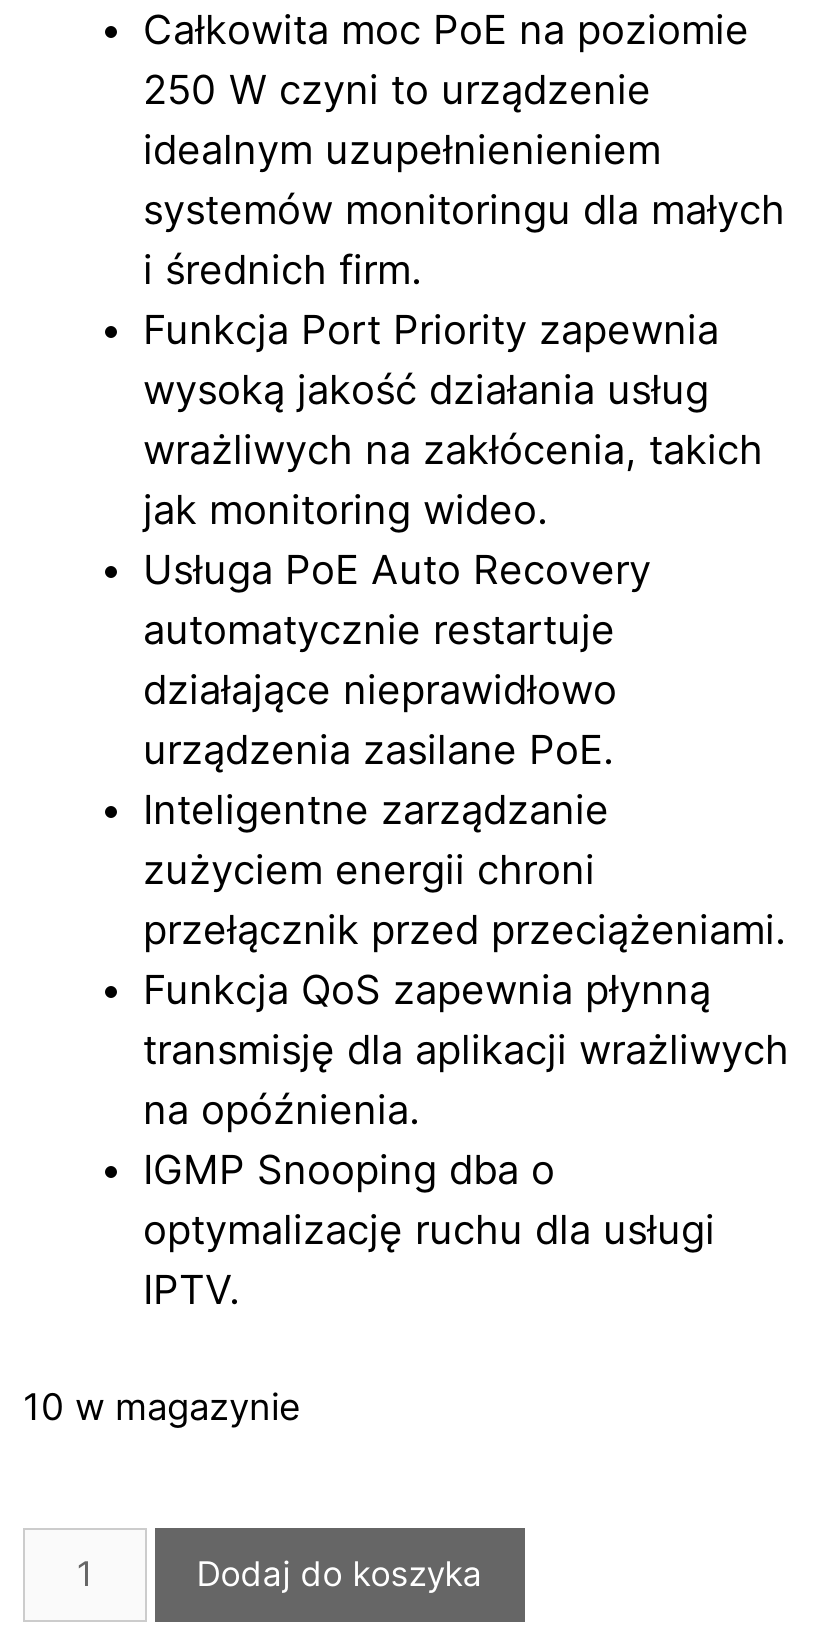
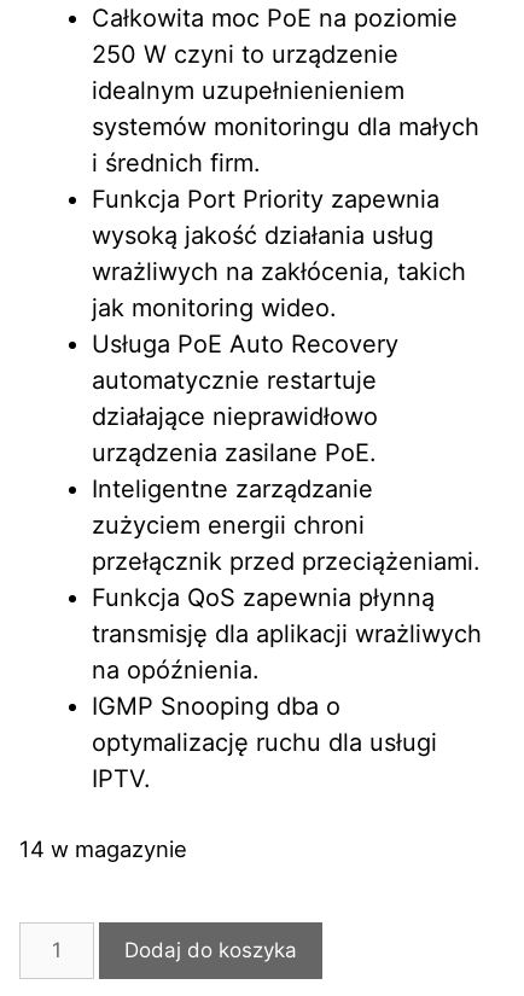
- 10 w magazynie
+ 14 w magazynie
